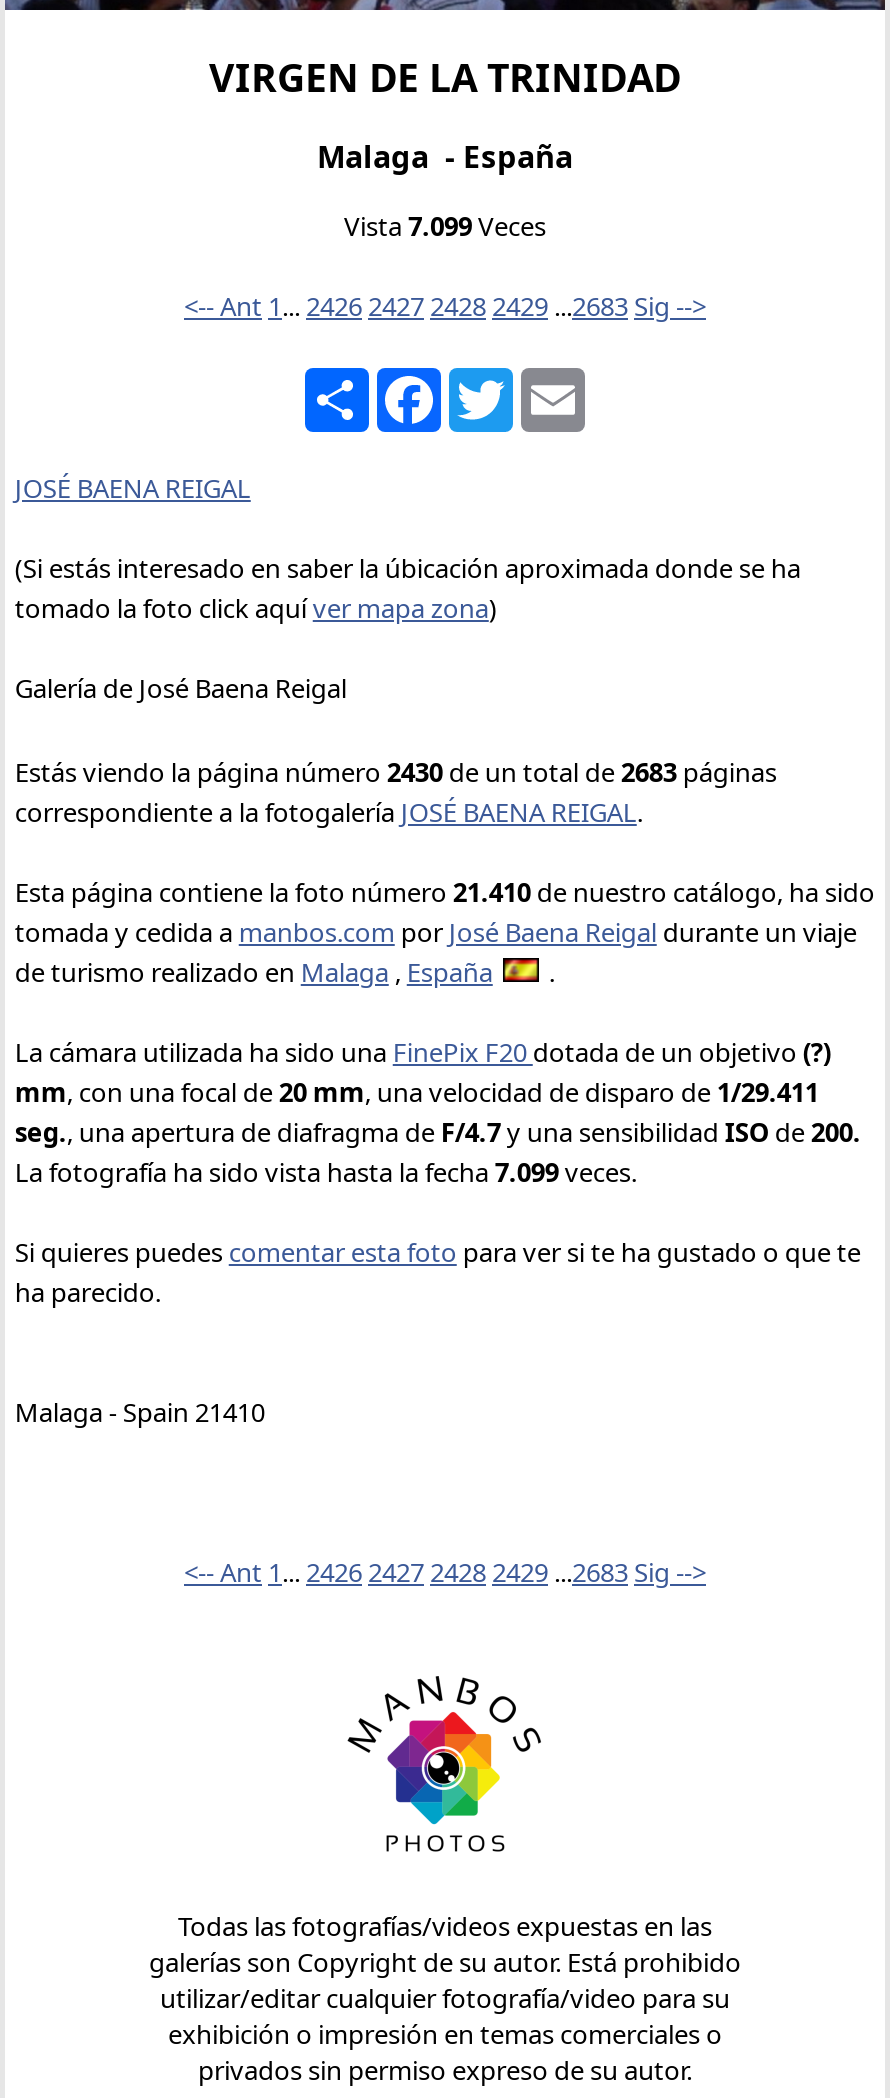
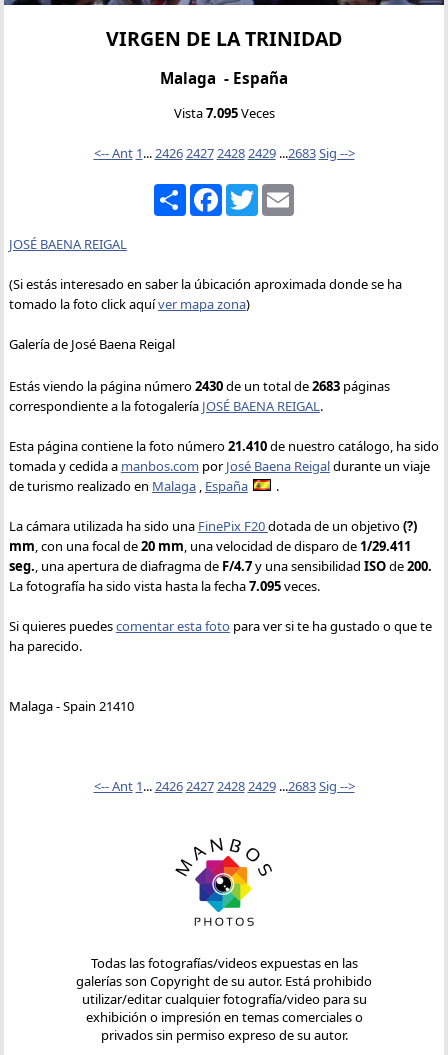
- Vista 7.099Veces
+ Vista 7.095Veces

- La fotografía ha sido vista hasta la fecha 7.099veces.
+ La fotografía ha sido vista hasta la fecha 7.095veces.
